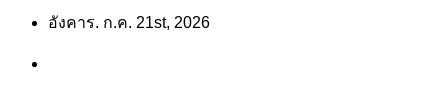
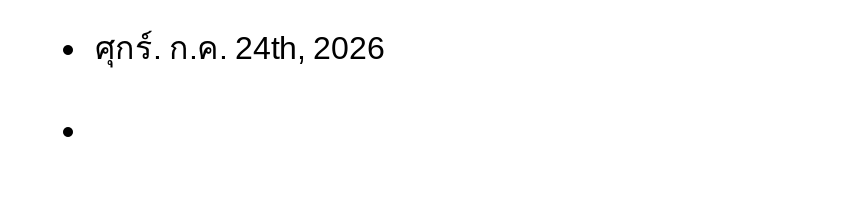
- อังคาร. ก.ค. 21st, 2026
+ ศุกร์. ก.ค. 24th, 2026
